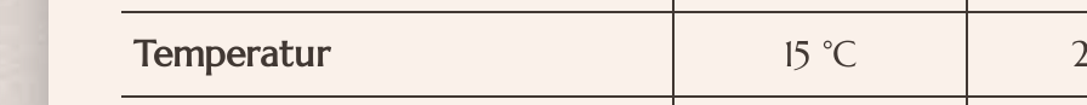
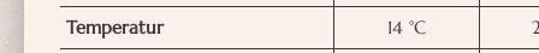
- 15 °C
+ 14 °C
